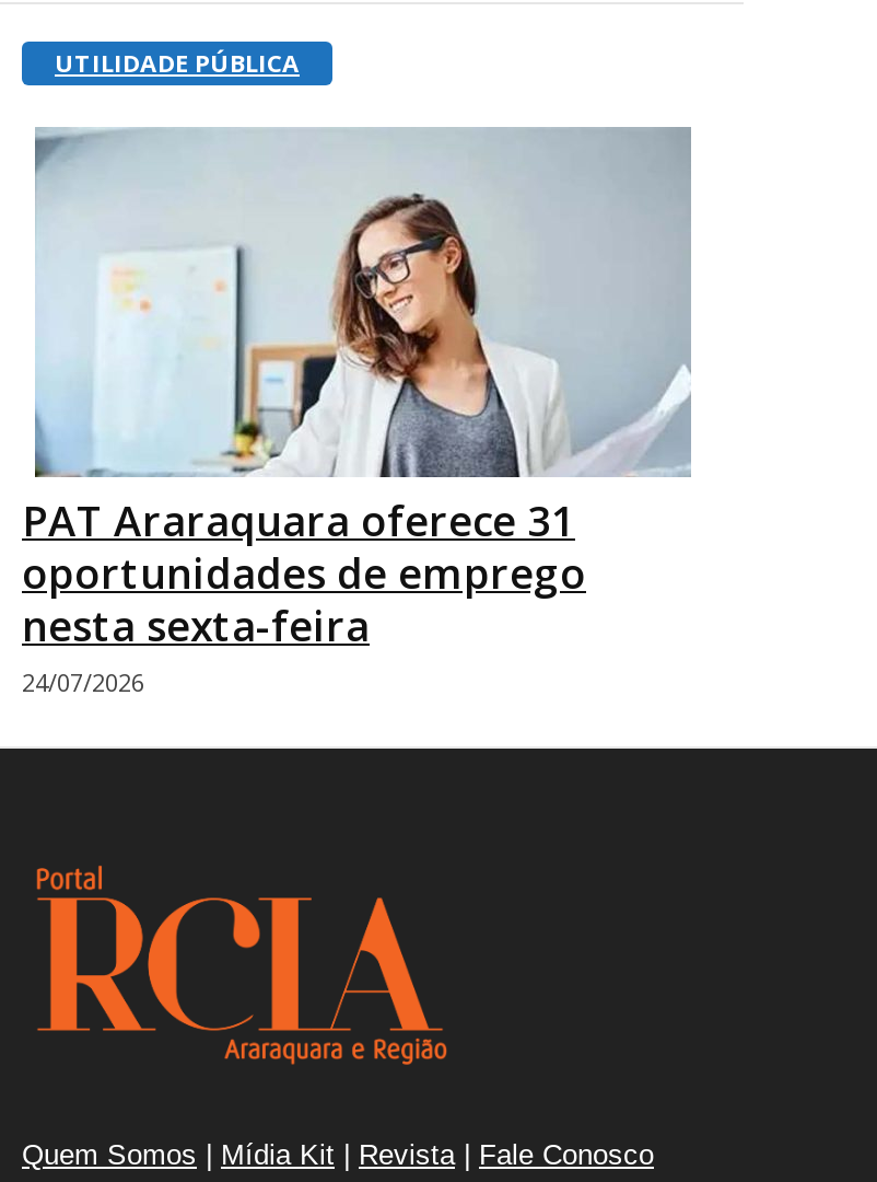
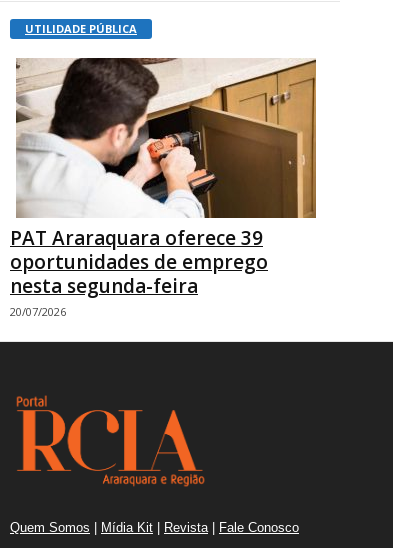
- [image]
- PAT Araraquara oferece 31
+ [image]
+ PAT Araraquara oferece 39

- nesta sexta-feira
+ nesta segunda-feira

- 24/07/2026
+ 20/07/2026
